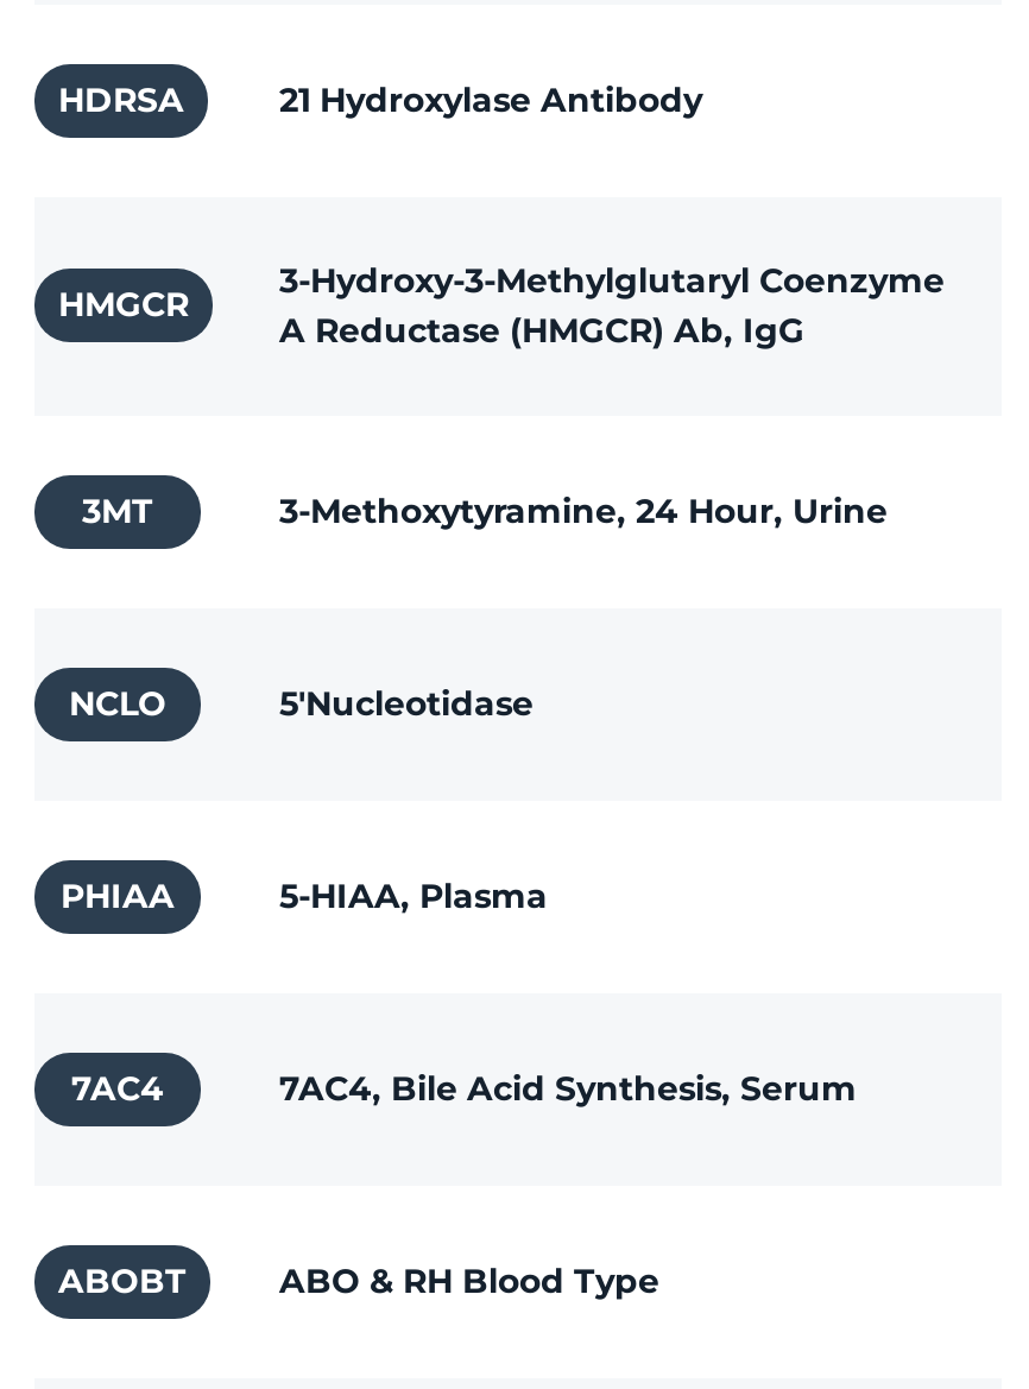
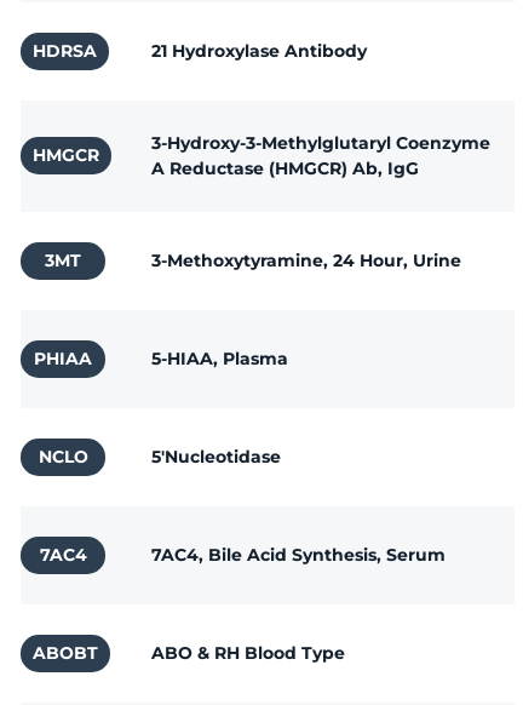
moved down: NCLO | 5'Nucleotidase

moved up: PHIAA | 5-HIAA, Plasma
